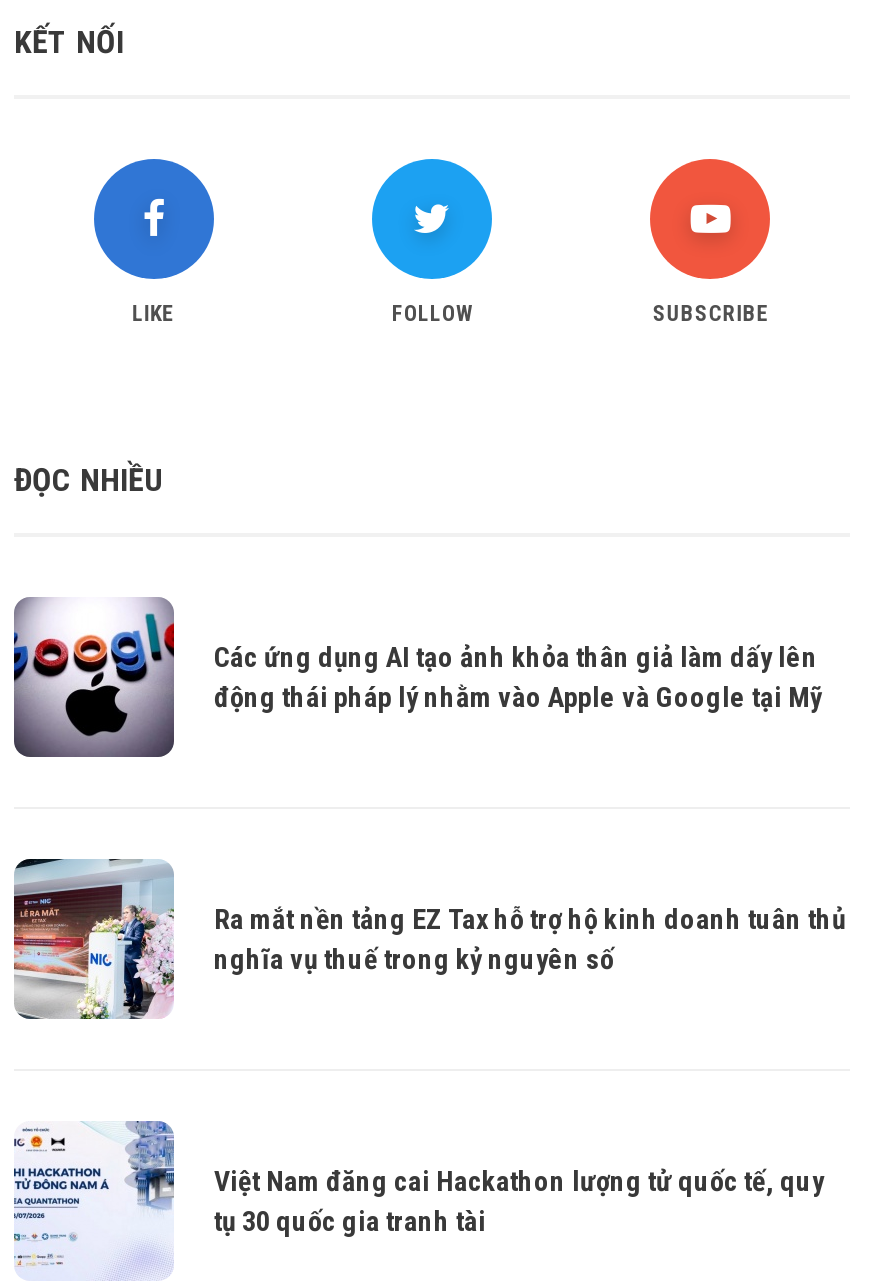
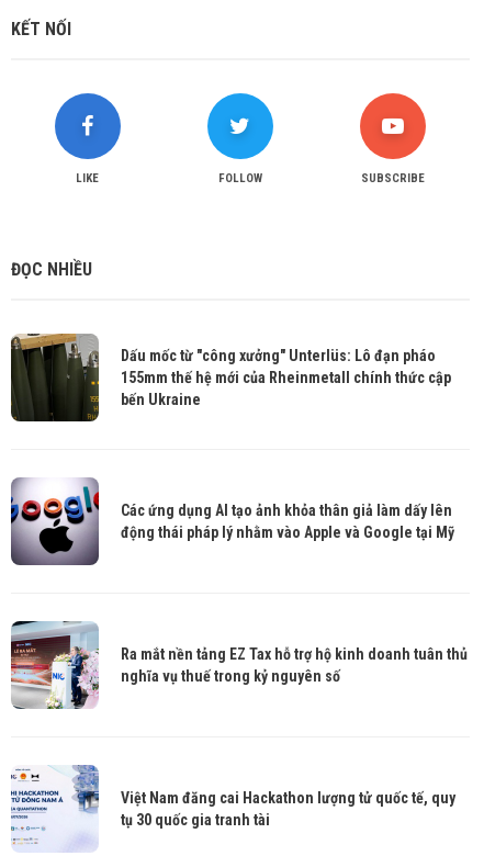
+ [image]
+ Dấu mốc từ "công xưởng" Unterlüs: Lô đạn pháo
+ 155mm thế hệ mới của Rheinmetall chính thức cập
+ bến Ukraine
